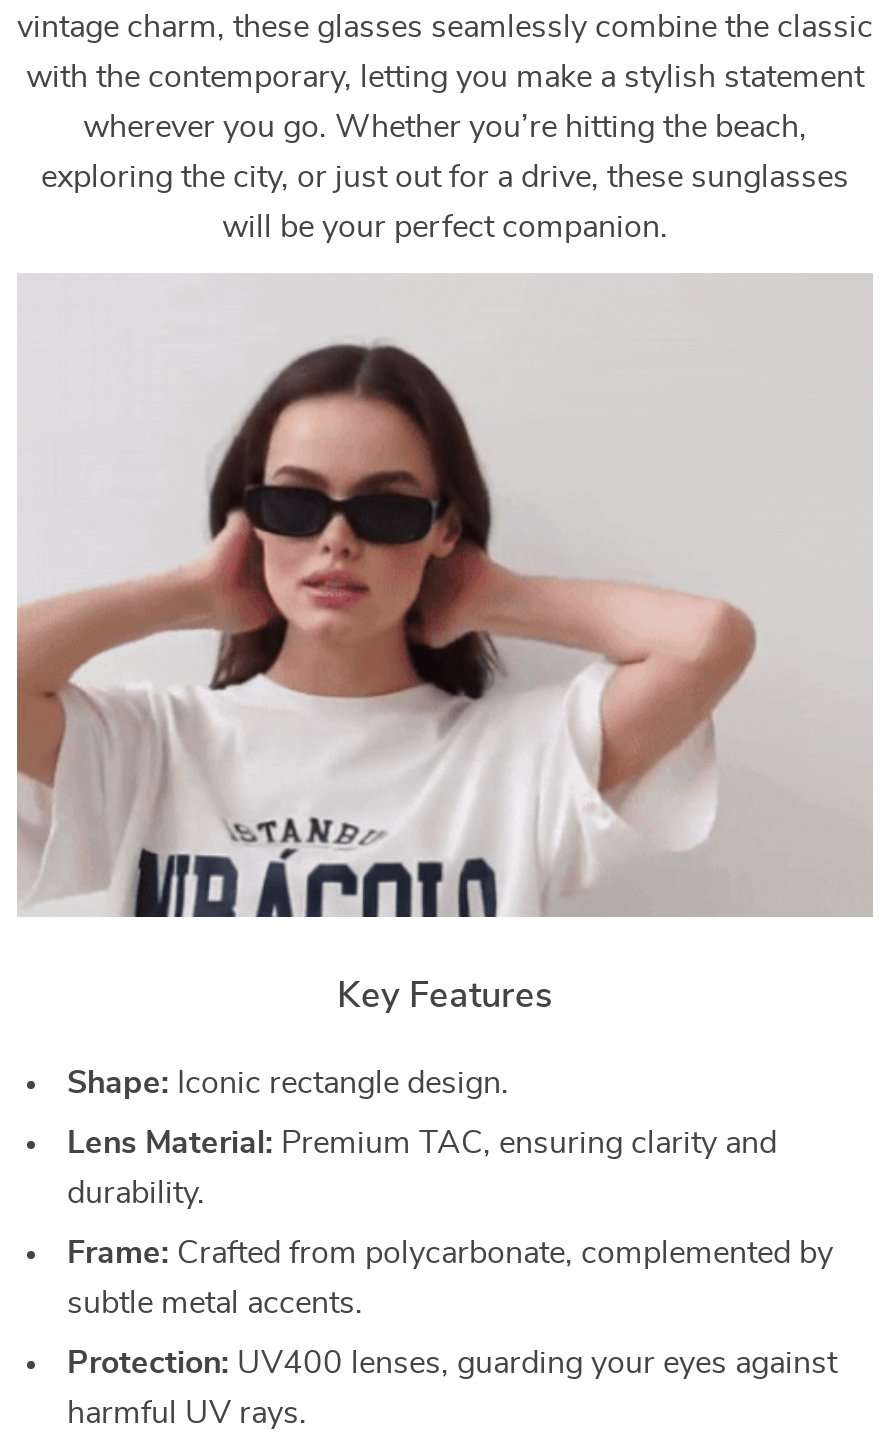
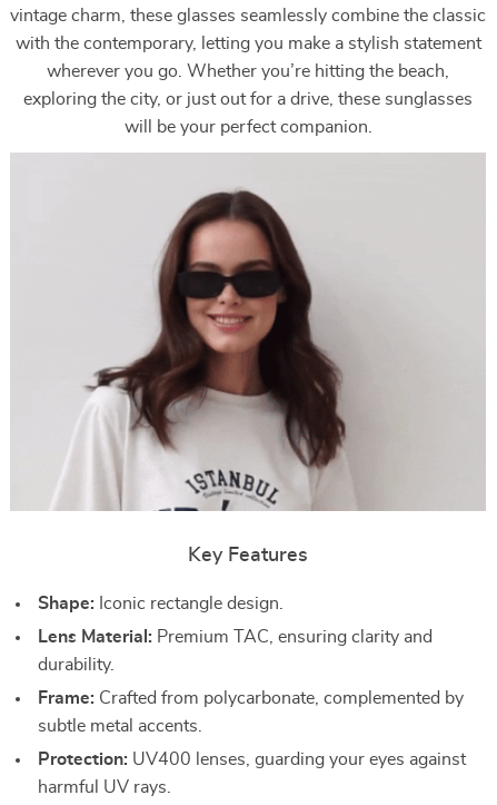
- [image]
+ [image]
